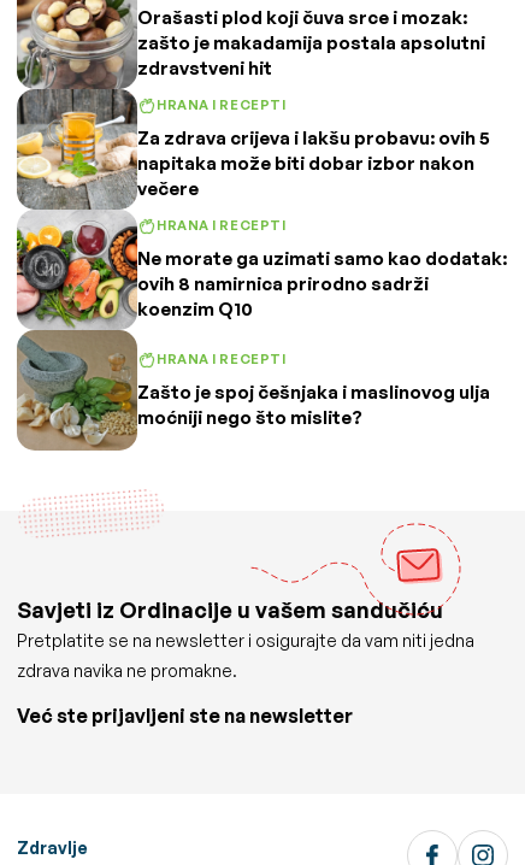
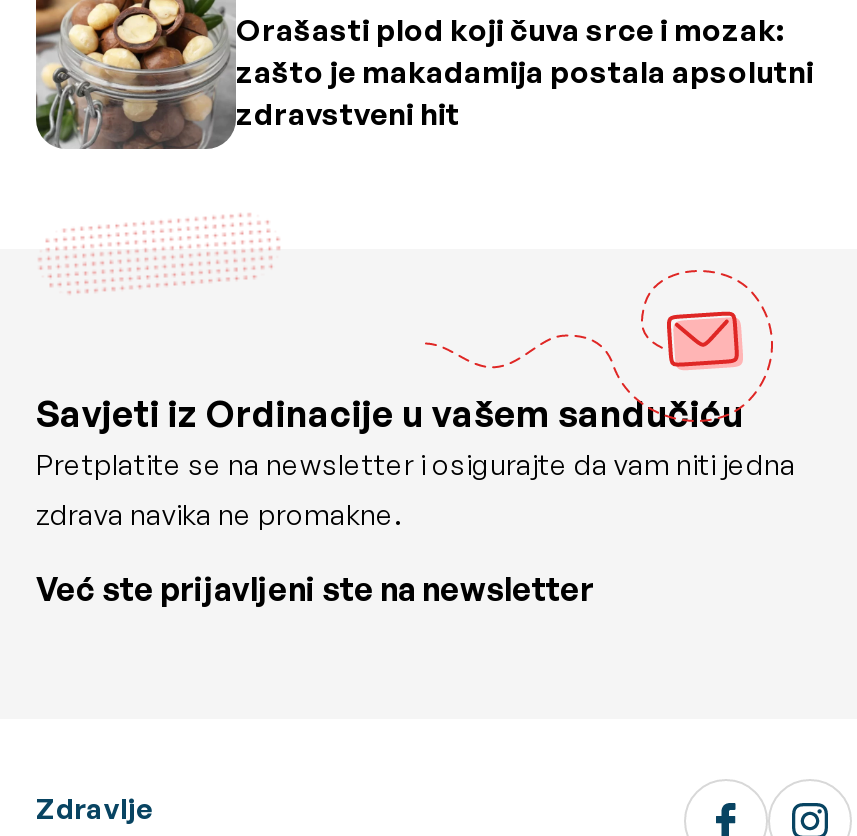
- [image]
- HRANA I RECEPTI
- Za zdrava crijeva i lakšu probavu: ovih 5
- napitaka može biti dobar izbor nakon
- večere
- HRANA I RECEPTI
- Ne morate ga uzimati samo kao dodatak:
- ovih 8 namirnica prirodno sadrži
- koenzim Q10
- HRANA I RECEPTI
- Zašto je spoj češnjaka i maslinovog ulja
- moćniji nego što mislite?
